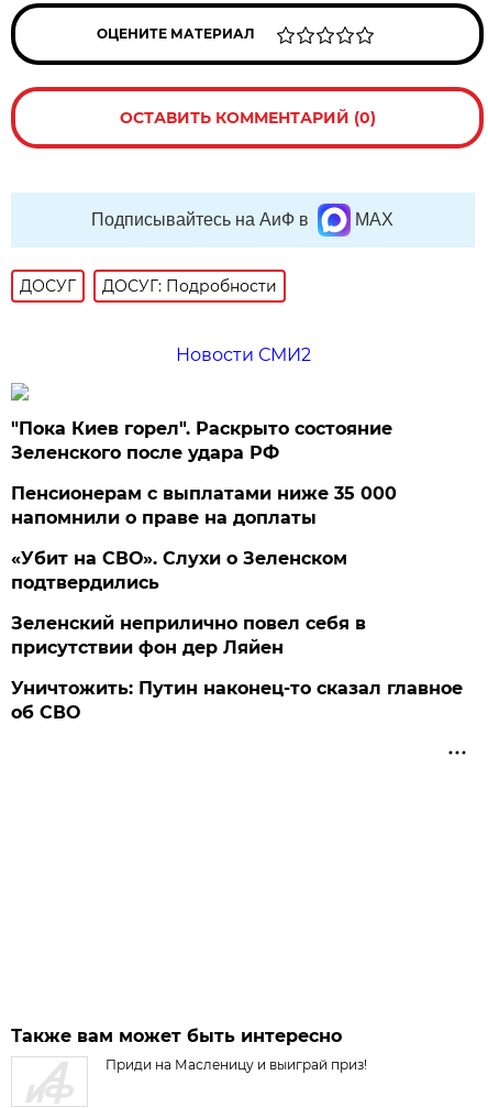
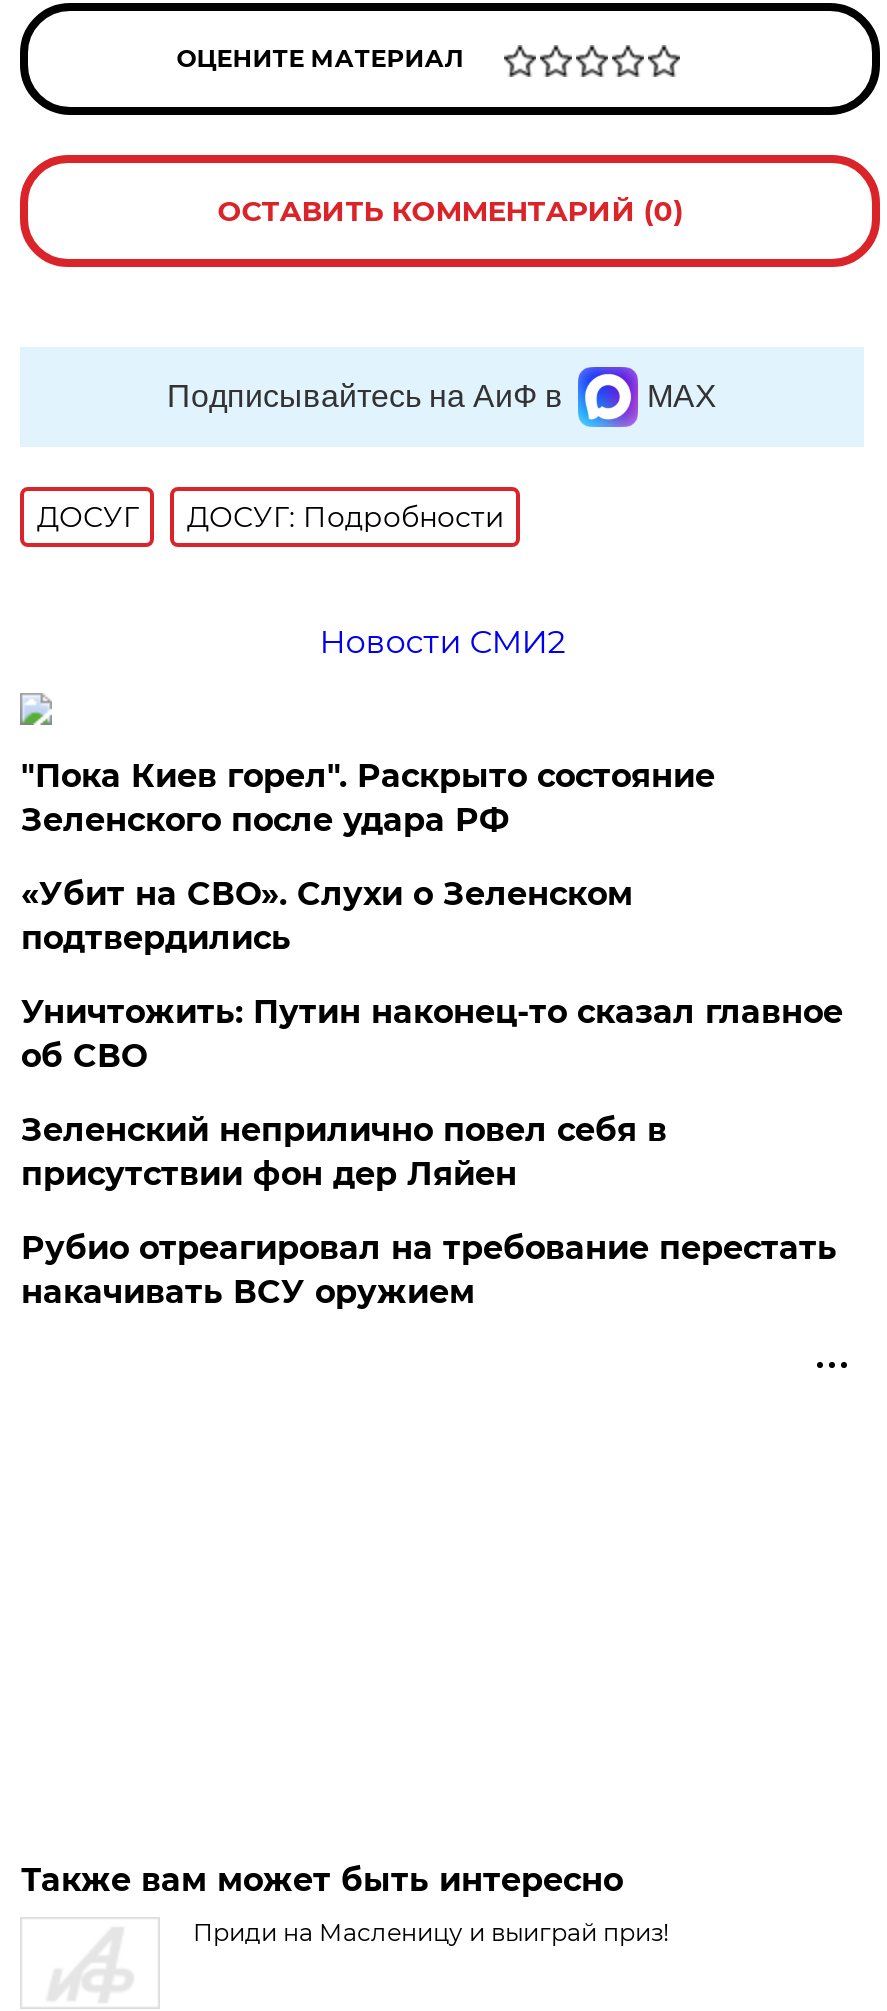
- Пенсионерам с выплатами ниже 35 000
- напомнили о праве на доплаты

moved up: «Убит на СВО». Слухи о Зеленском | подтвердились

+ Рубио отреагировал на требование перестать
+ накачивать ВСУ оружием

moved up: Уничтожить: Путин наконец-то сказал главное | об СВО
